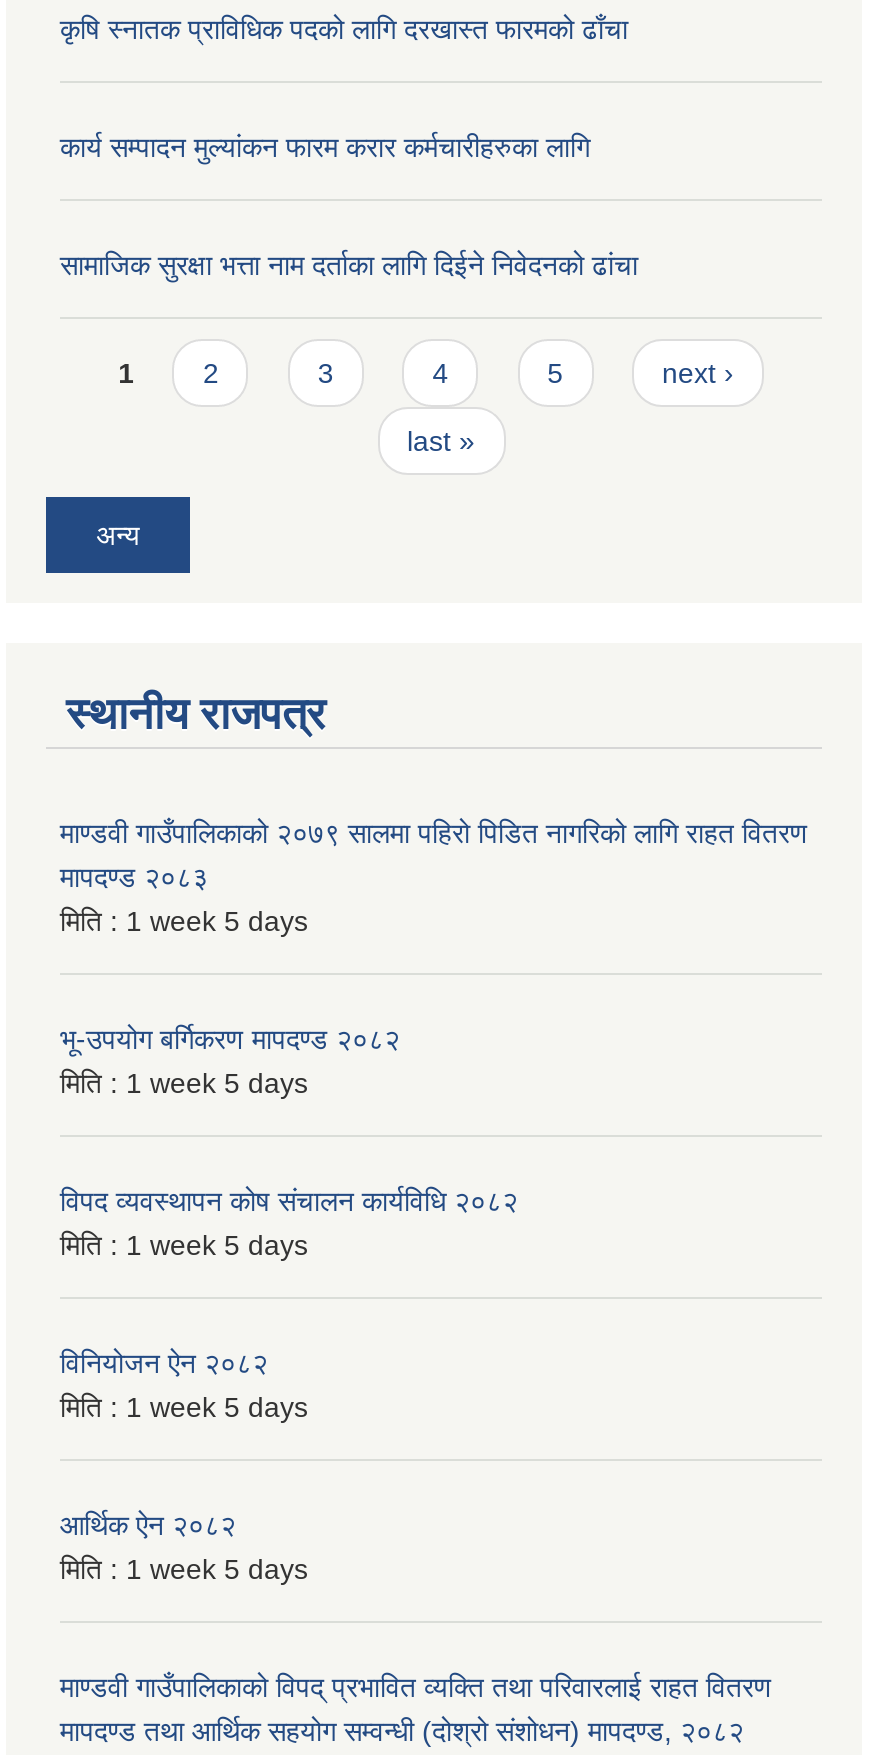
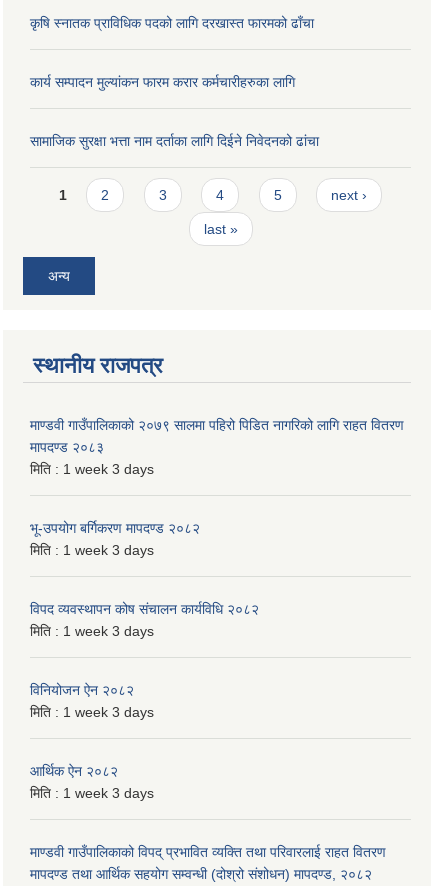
- मिति : 1 week 5 days
+ मिति : 1 week 3 days

- मिति : 1 week 5 days
+ मिति : 1 week 3 days

- मिति : 1 week 5 days
+ मिति : 1 week 3 days

- मिति : 1 week 5 days
+ मिति : 1 week 3 days

- मिति : 1 week 5 days
+ मिति : 1 week 3 days
